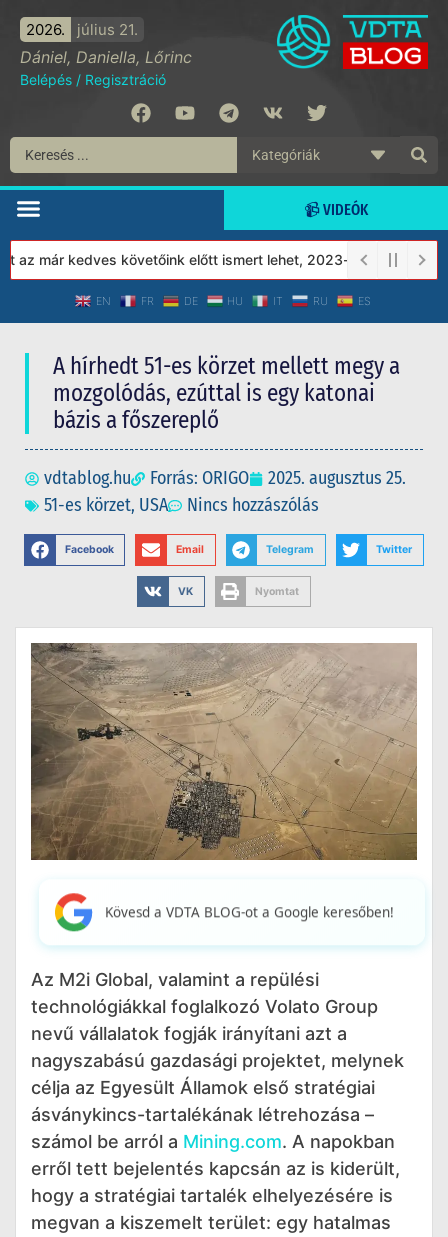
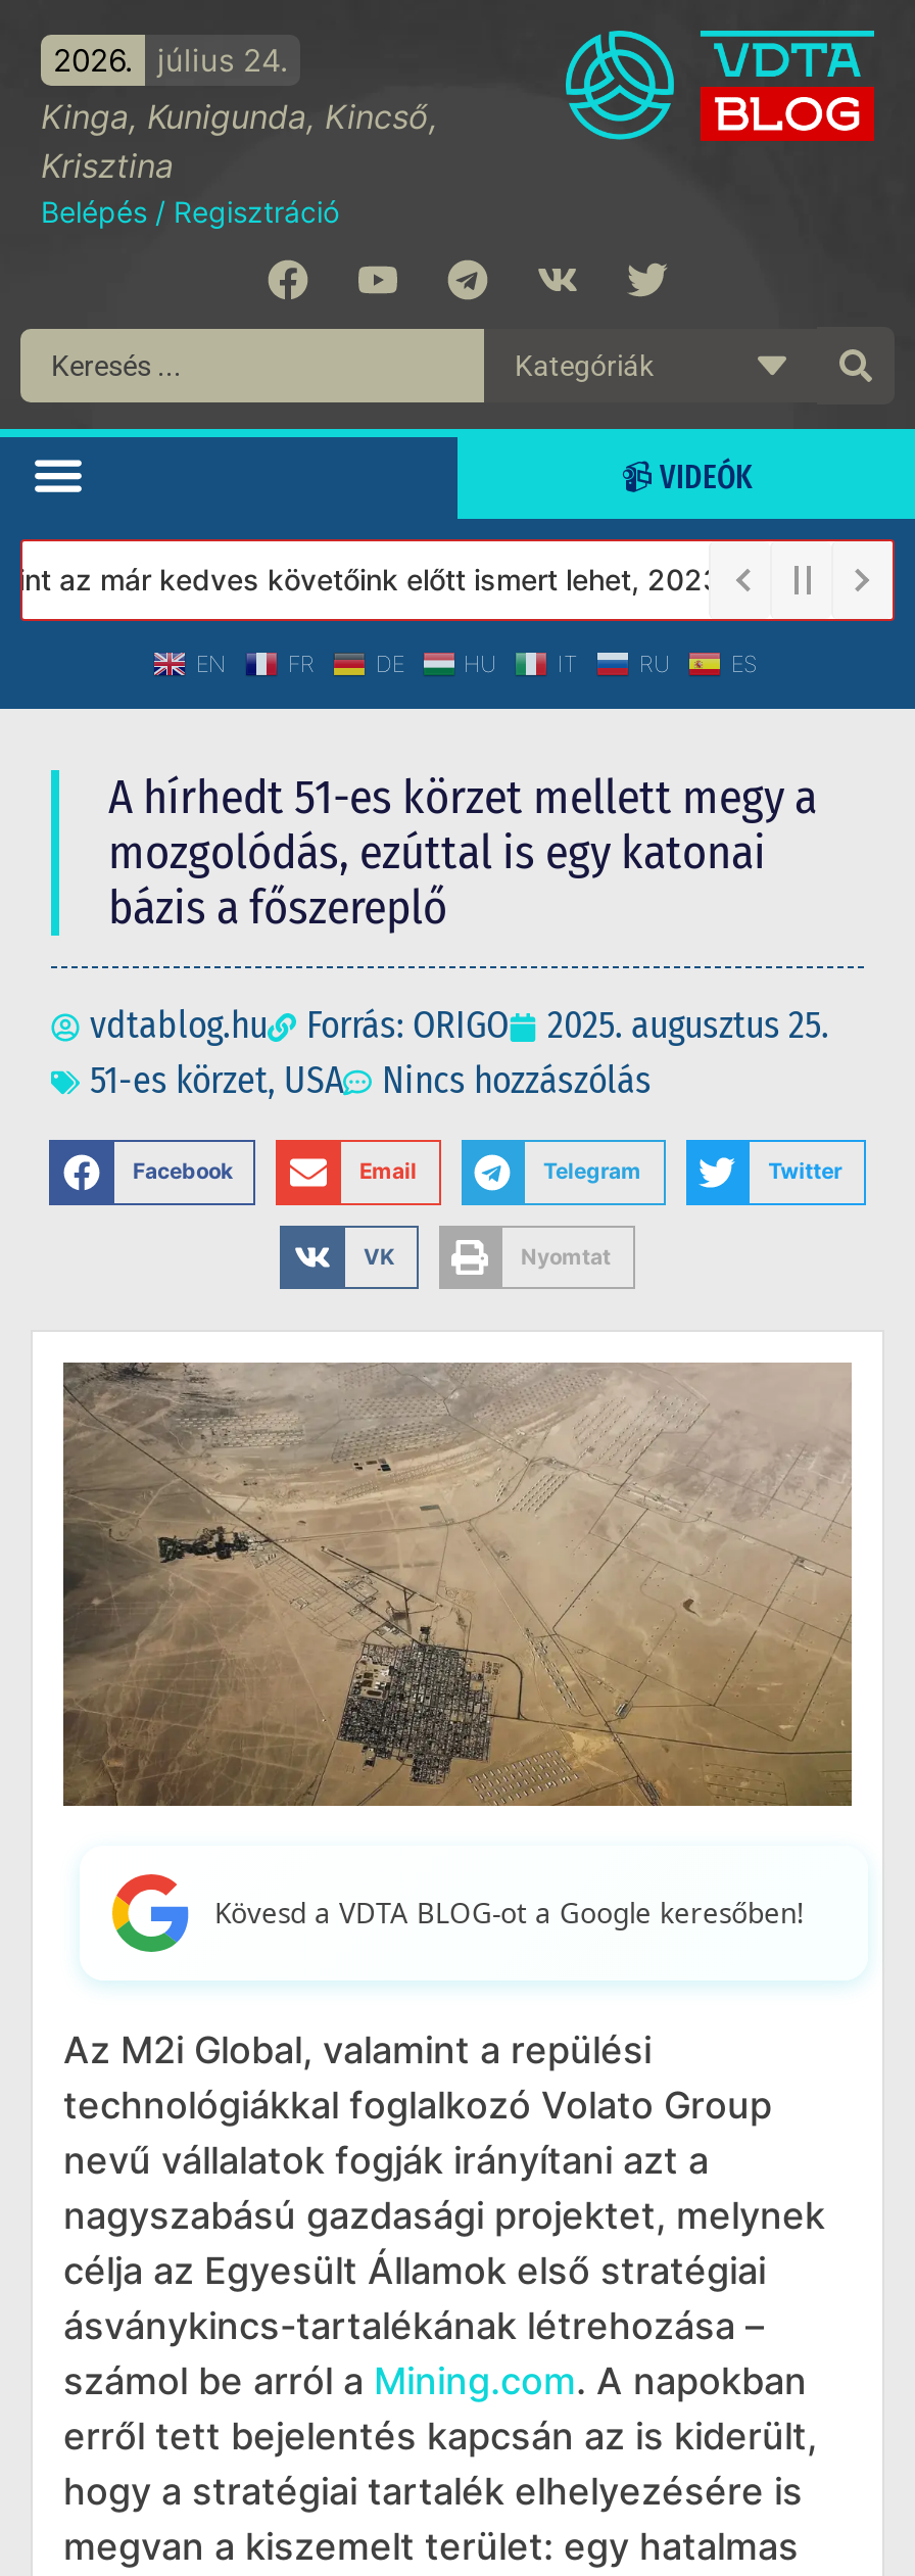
- július 21.
- Dániel, Daniella, Lőrinc
+ július 24.
+ Kinga, Kunigunda, Kincső,
+ Krisztina
